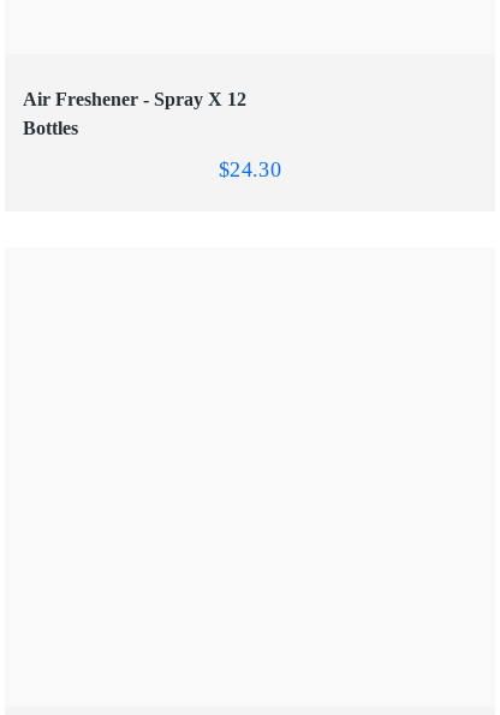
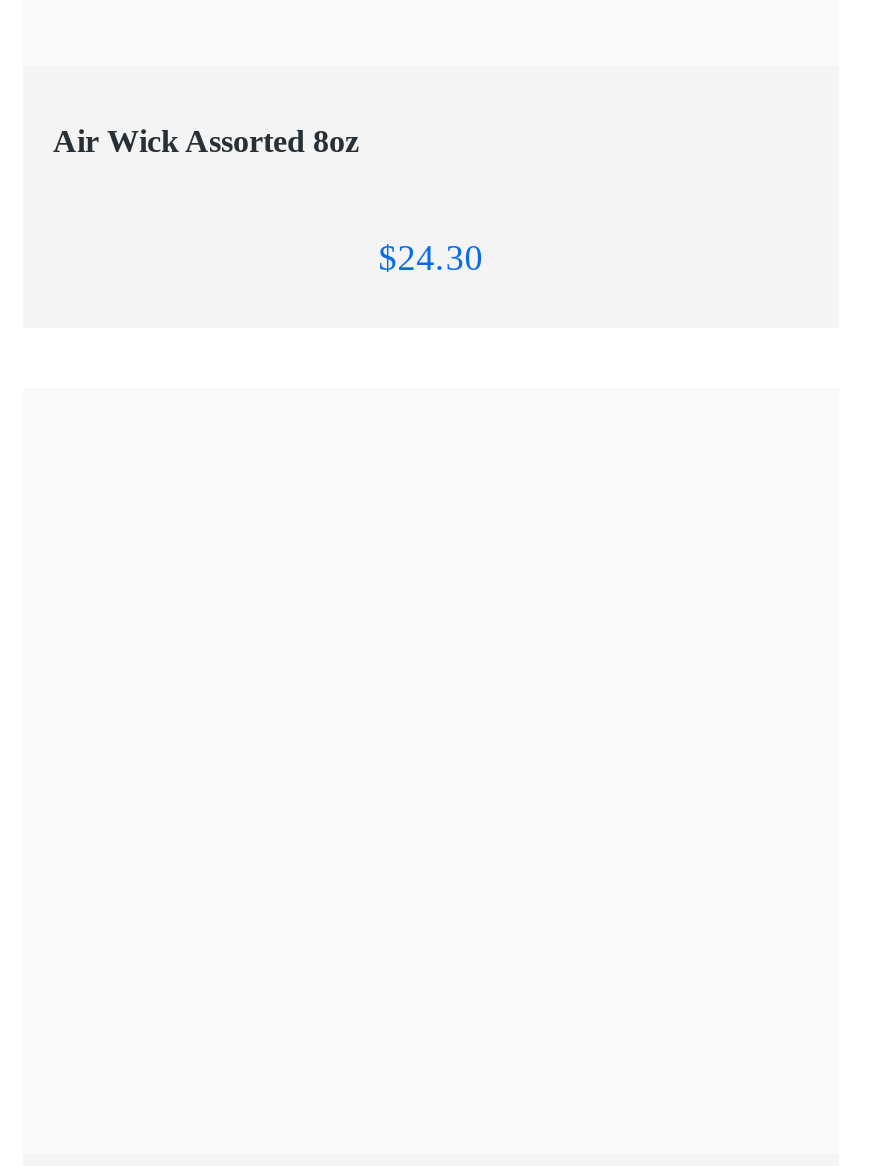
- Air Freshener - Spray X 12
- Bottles
+ Air Wick Assorted 8oz
